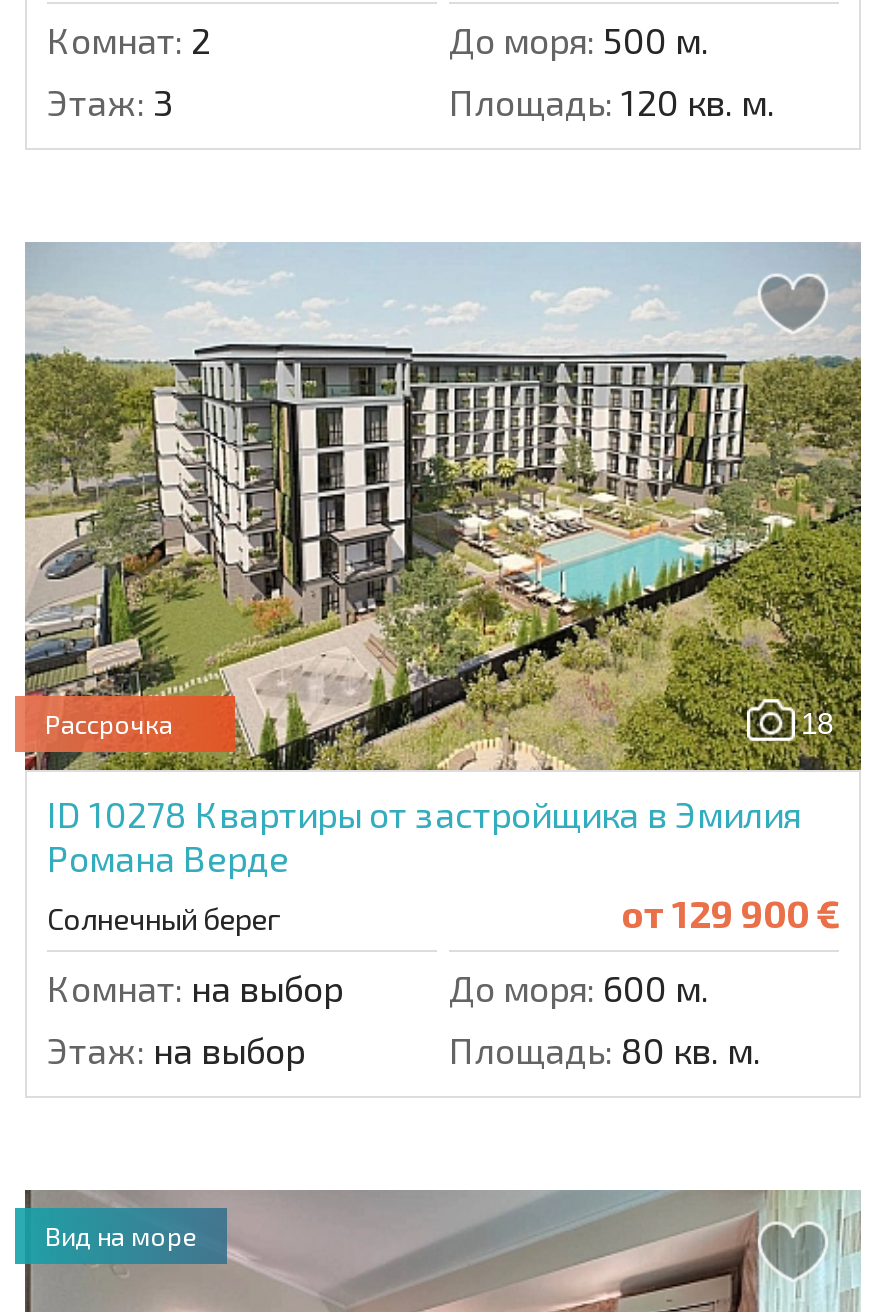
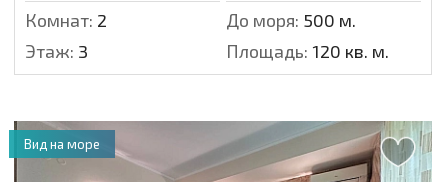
- [image]
- 18
- Рассрочка
- ID 10278 Квартиры от застройщика в Эмилия
- Романа Верде
- Солнечный берег
- от 129 900 €
- Комнат: на выбор
- До моря: 600 м.
- Этаж: на выбор
- Площадь: 80 кв. м.
